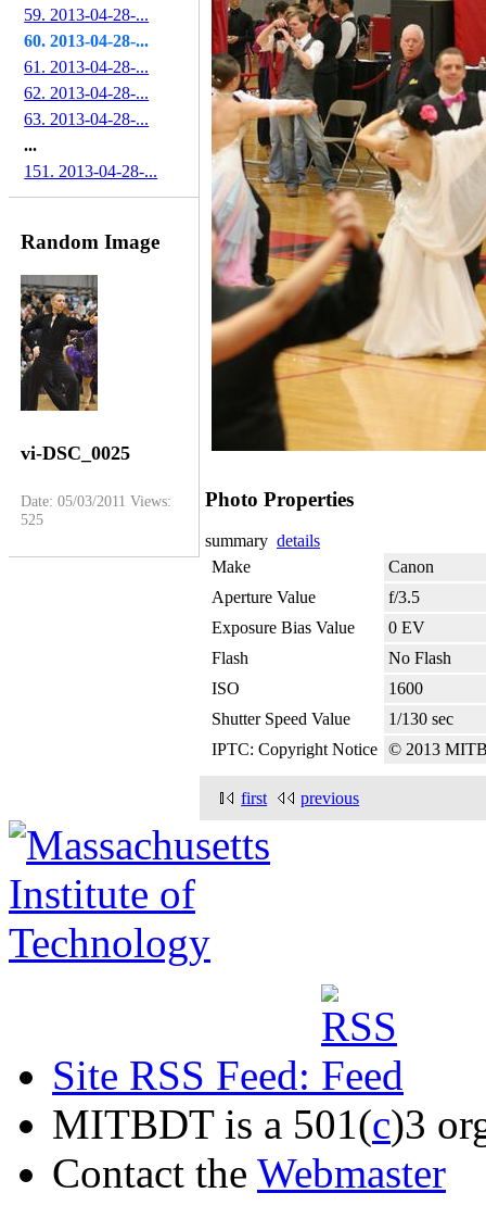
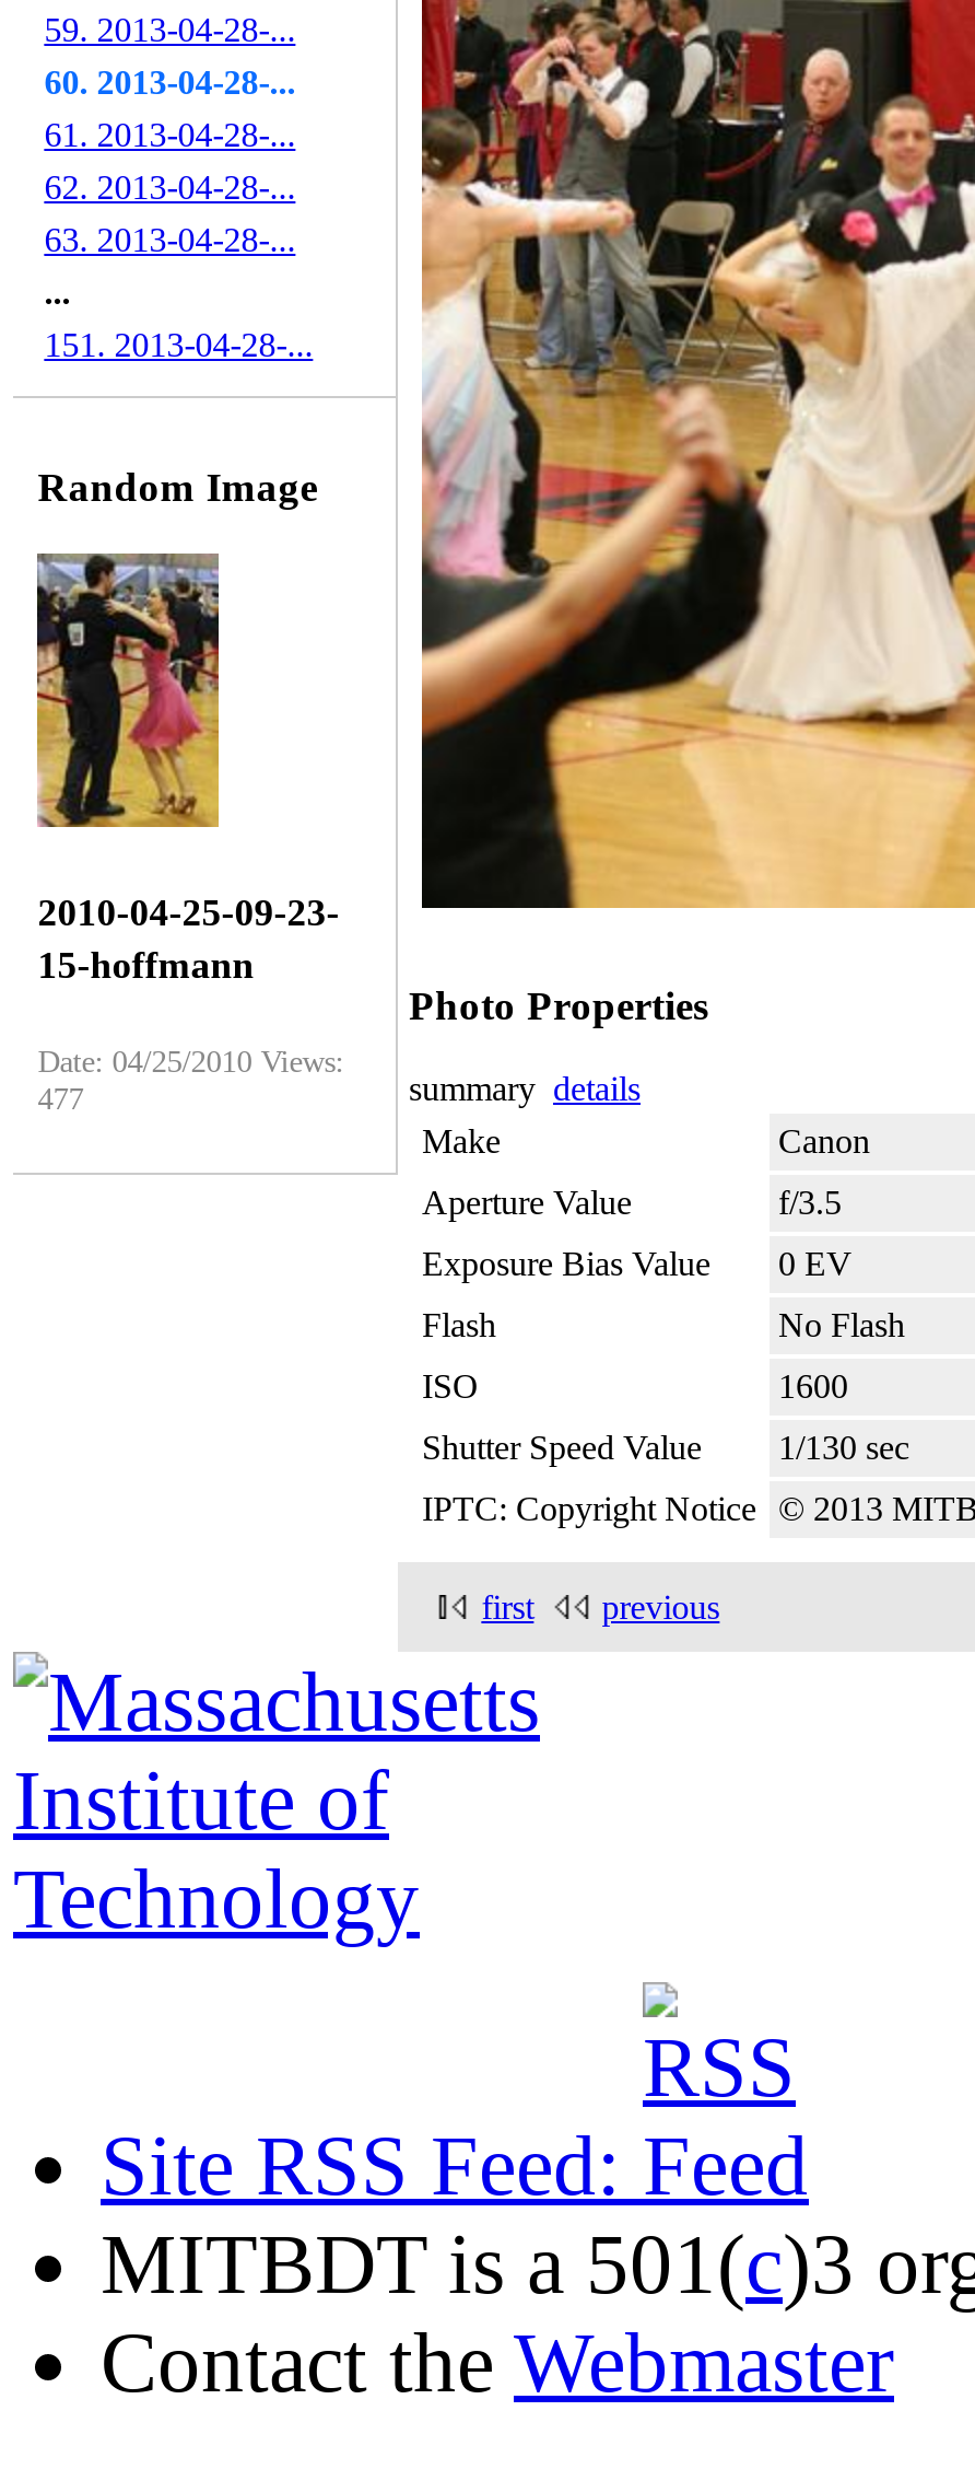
- [image]
- vi-DSC_0025
+ [image]
+ 2010-04-25-09-23-
+ 15-hoffmann

- Date: 05/03/2011 Views:
- 525
+ Date: 04/25/2010 Views:
+ 477
